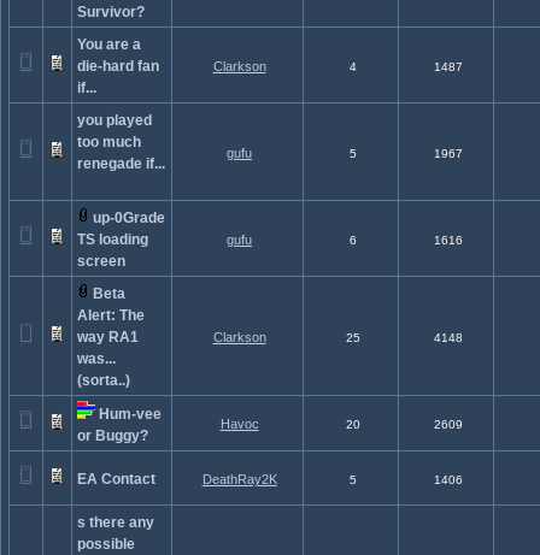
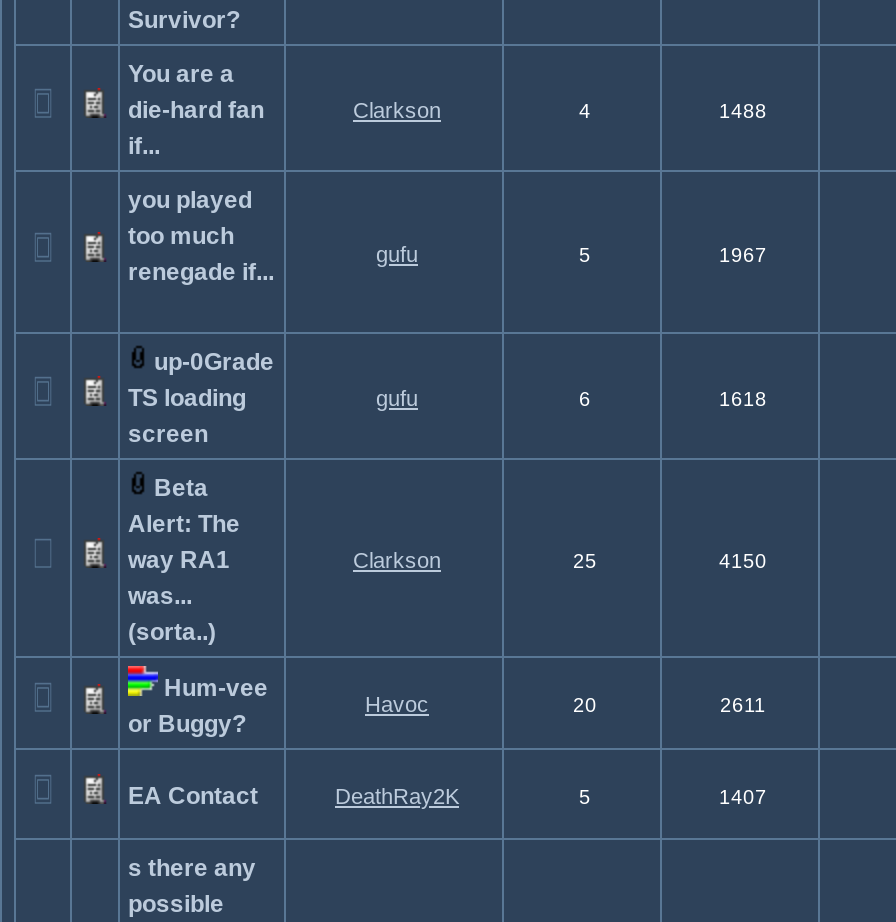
- 1487
+ 1488

- 1616
+ 1618

- 4148
+ 4150

- 2609
+ 2611

- 1406
+ 1407
